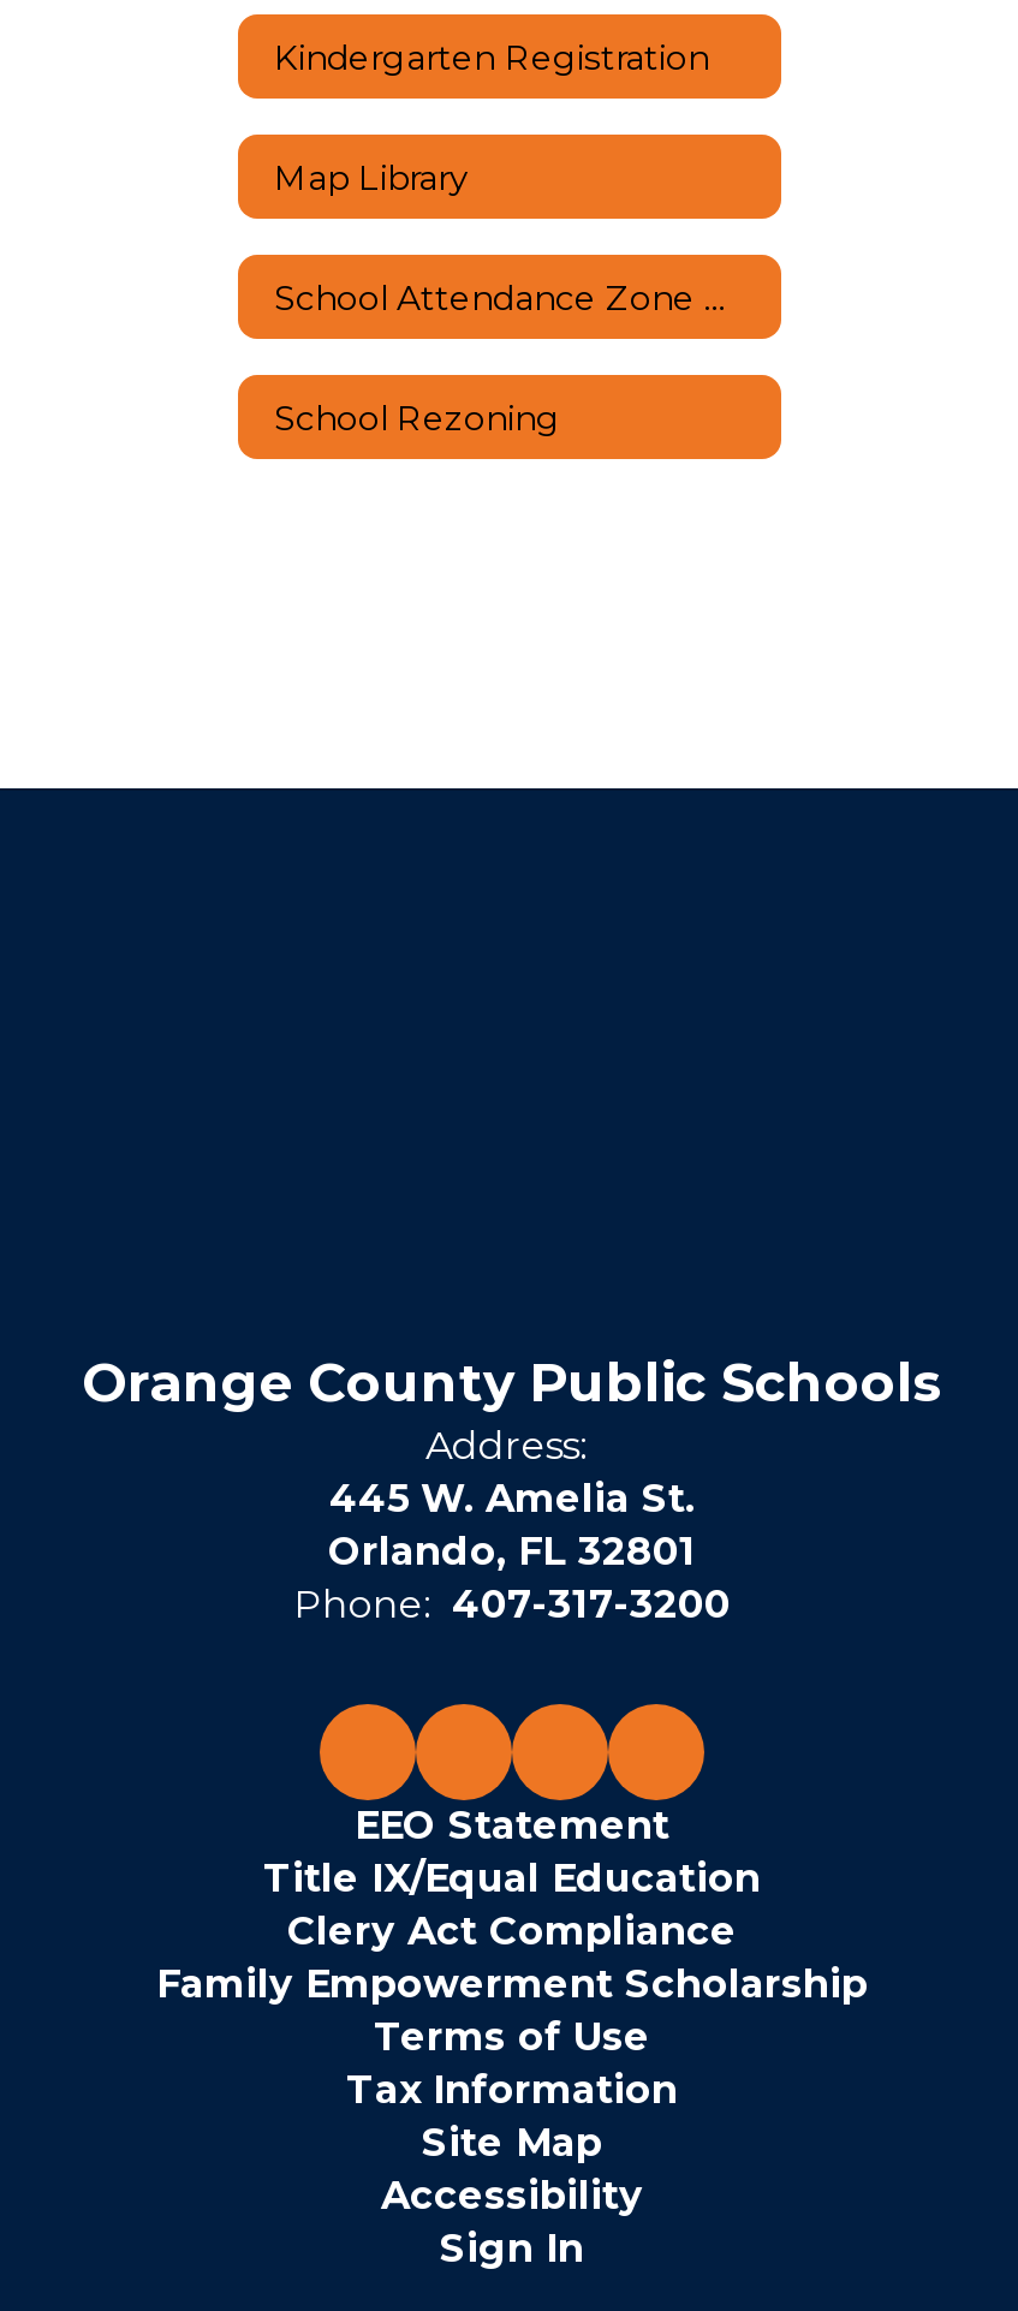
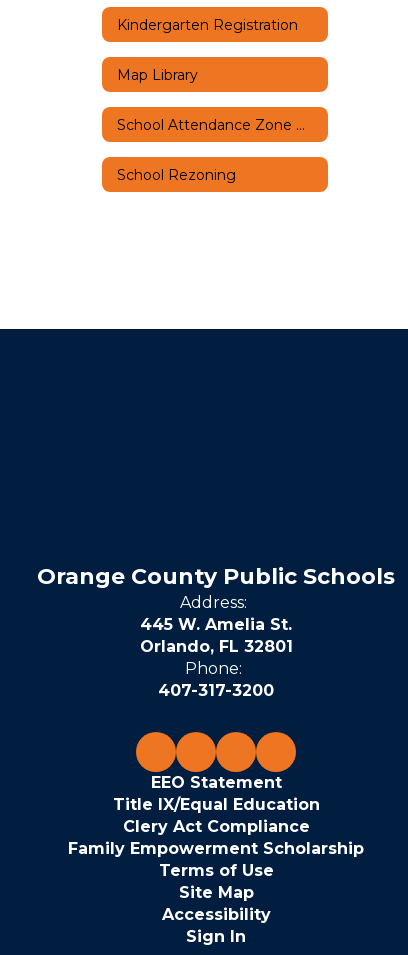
moved down: EEO Statement | Title IX/Equal Education | Clery Act Compliance | Family Empowerment Scholarship | Terms of Use

- Tax Information
